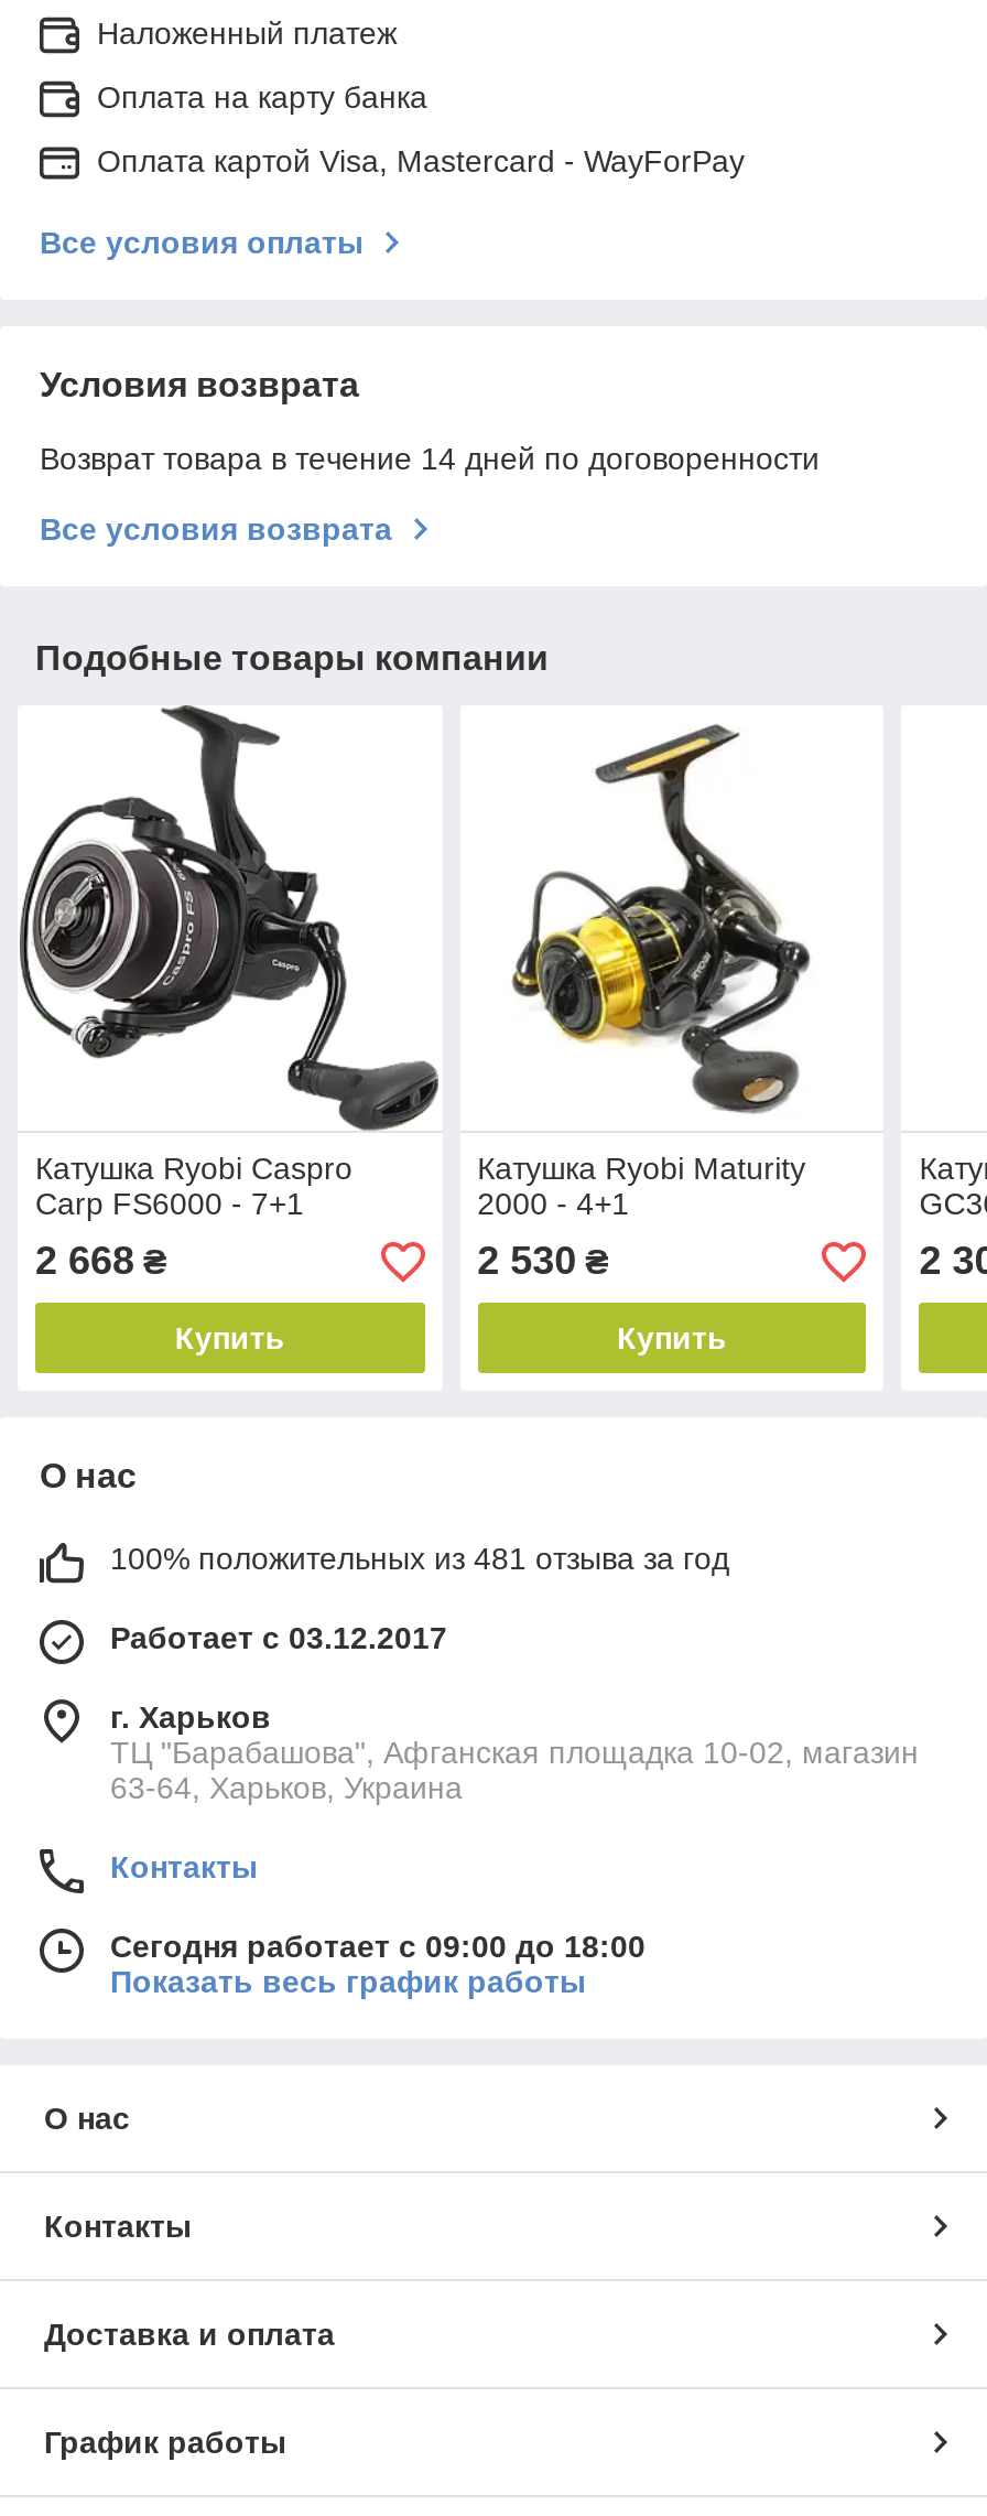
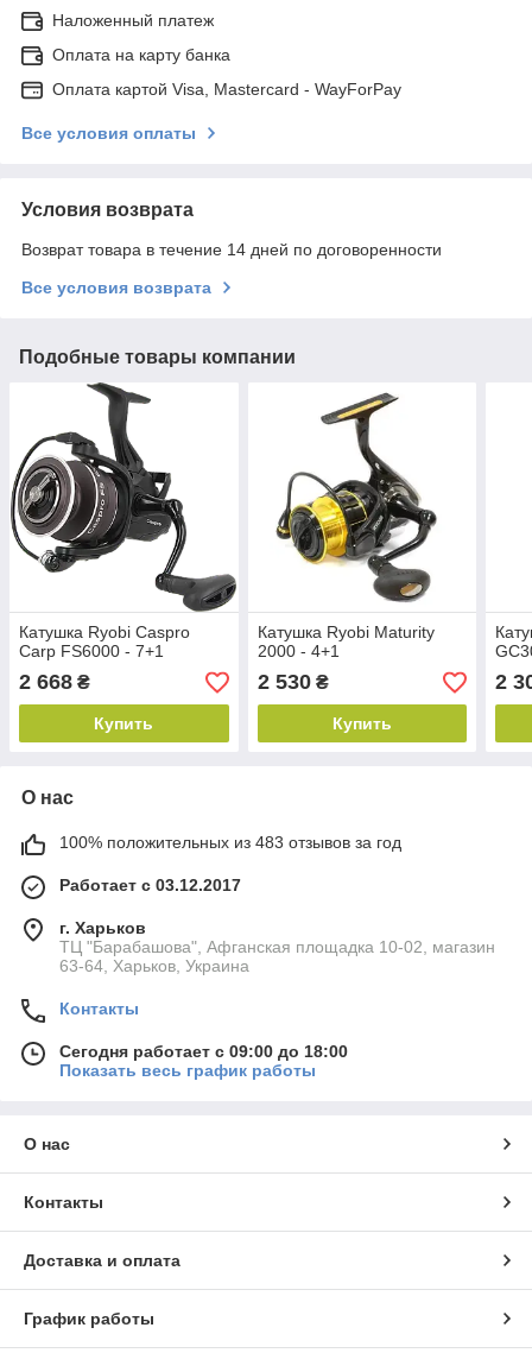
- 100% положительных из 481 отзыва за год
+ 100% положительных из 483 отзывов за год
